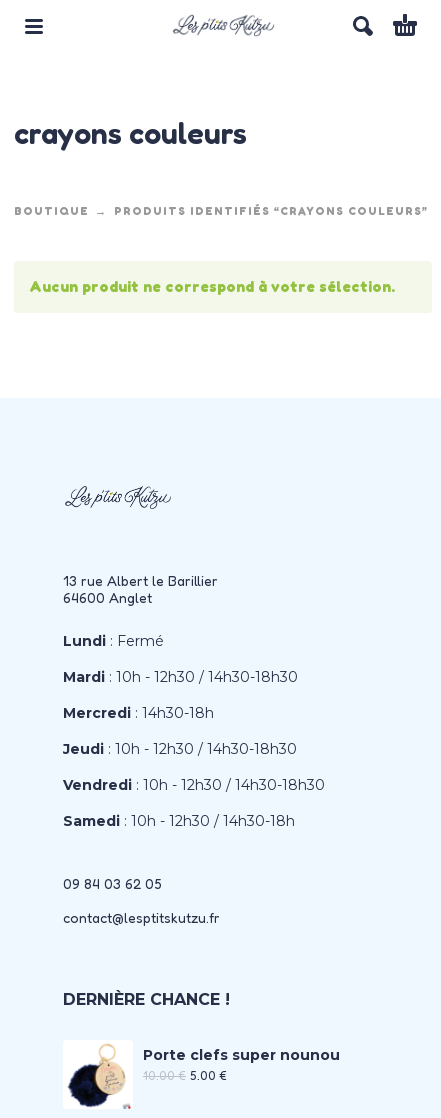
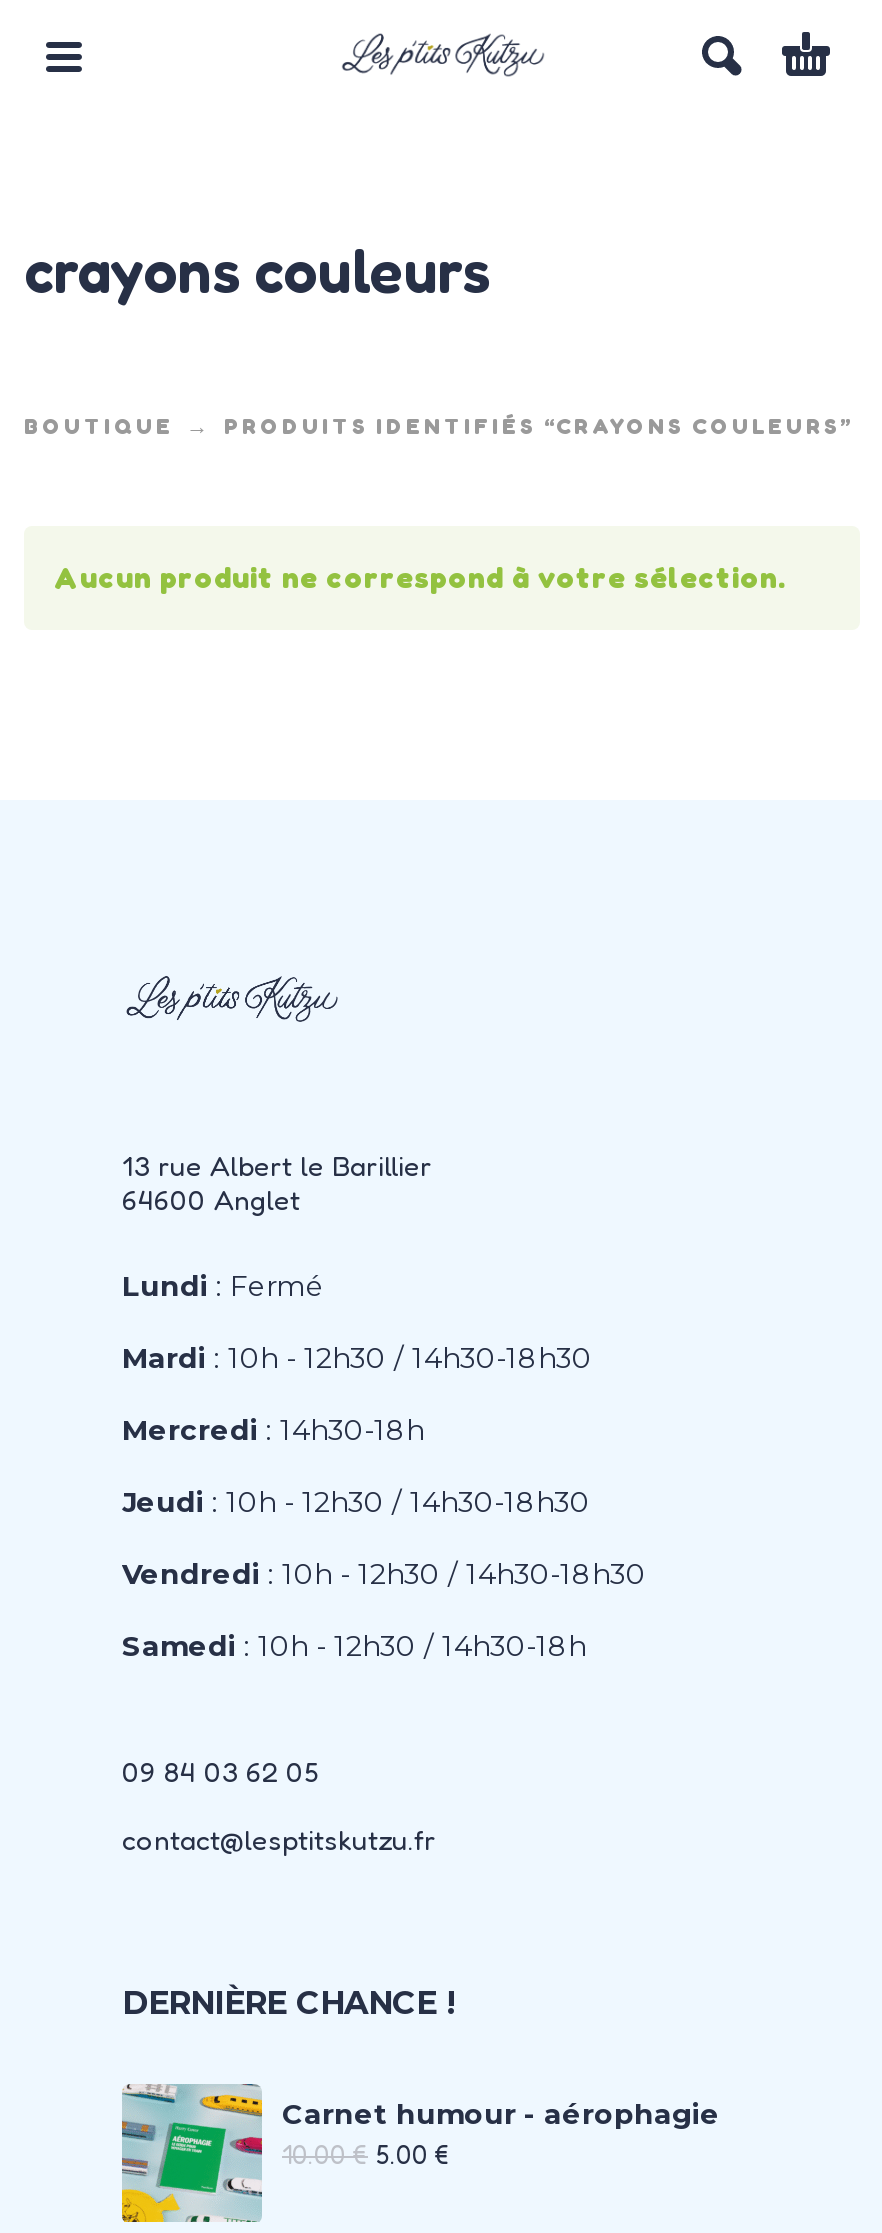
- [image]
- Porte clefs super nounou
+ [image]
+ Carnet humour - aérophagie
